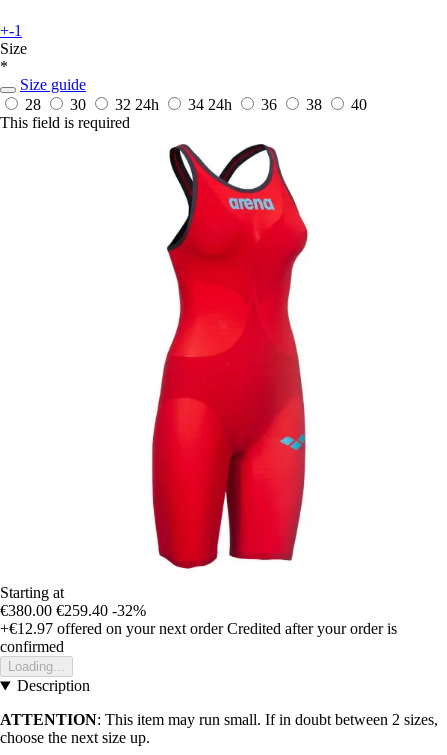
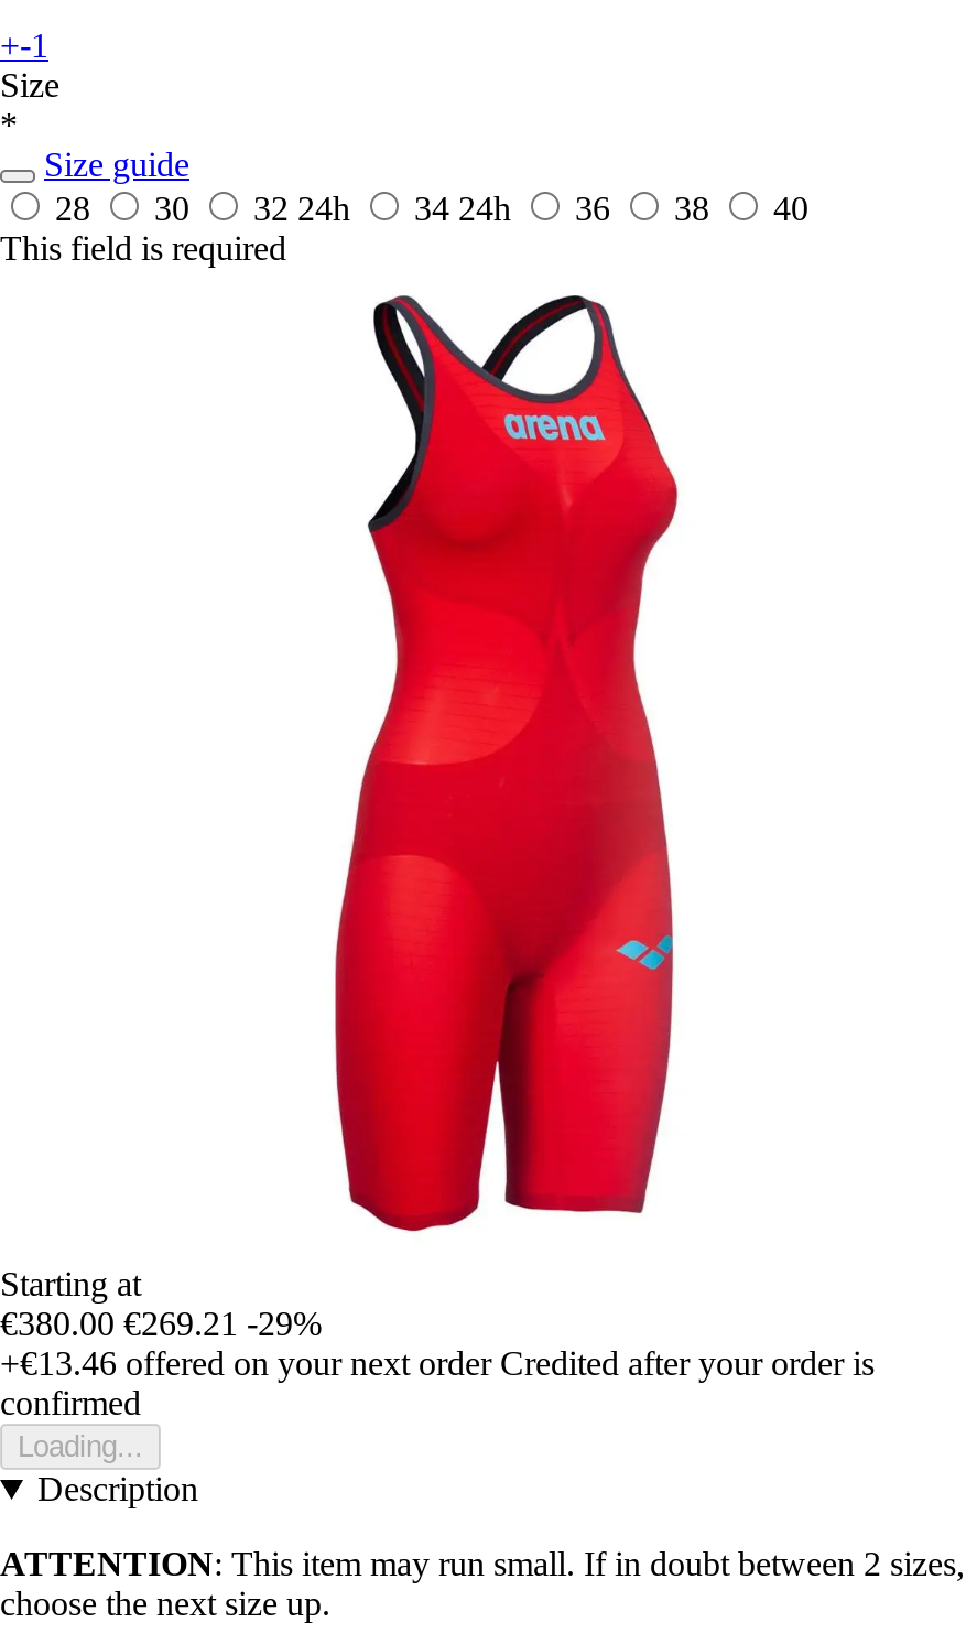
- €380.00 €259.40 -32%
+ €380.00 €269.21 -29%

- +€12.97 offered on your next order Credited after your order is
+ +€13.46 offered on your next order Credited after your order is
